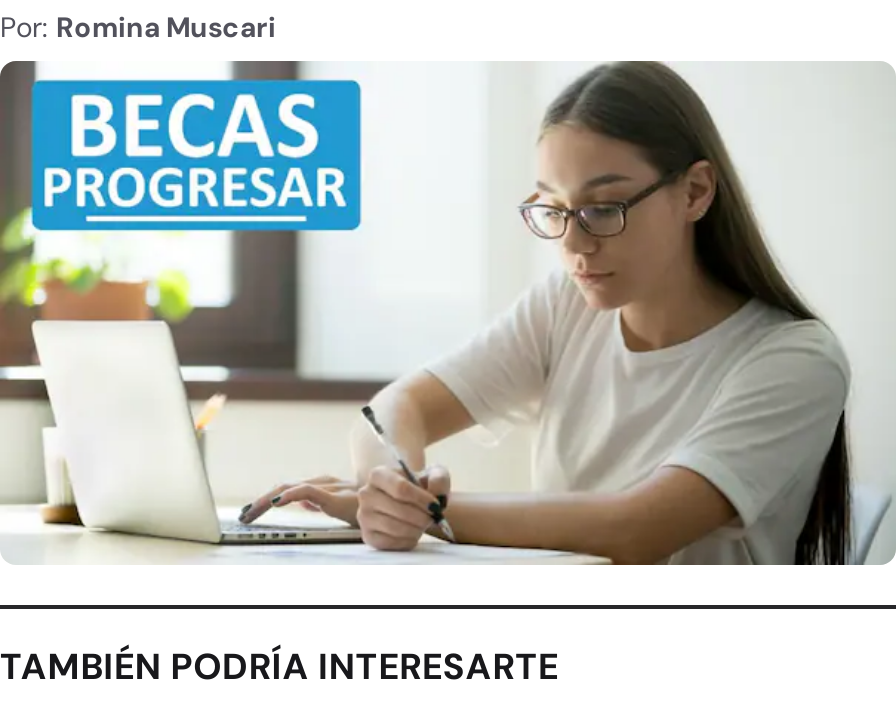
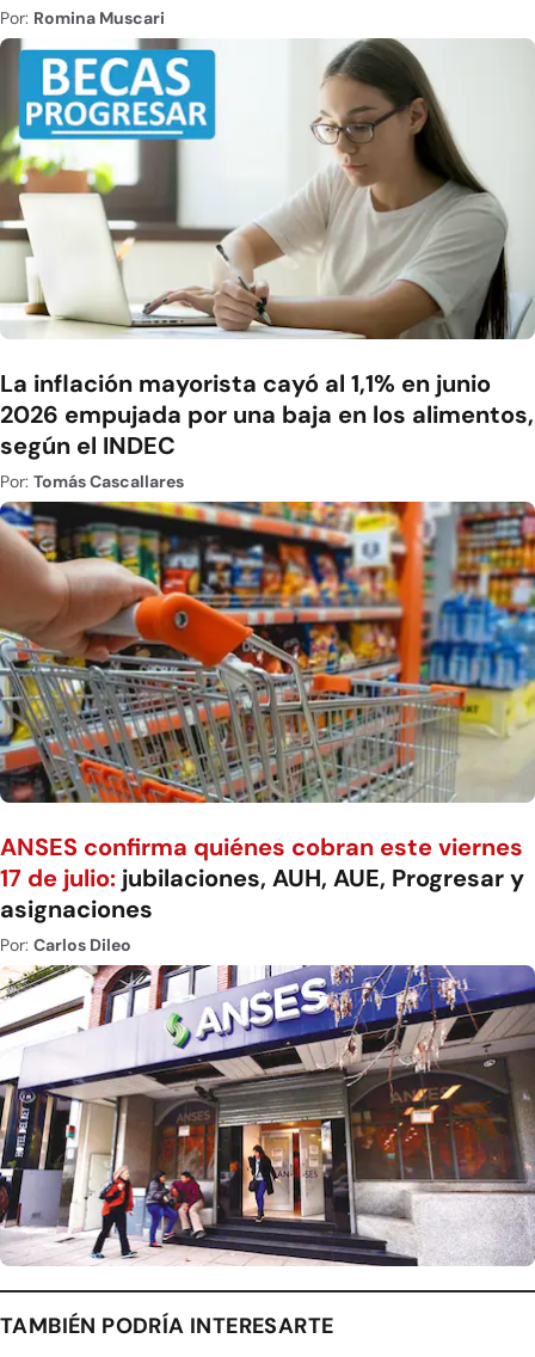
+ La inflación mayorista cayó al 1,1% en junio
+ 2026 empujada por una baja en los alimentos,
+ según el INDEC
+ Por: Tomás Cascallares

+ [image]
+ ANSES confirma quiénes cobran este viernes
+ 17 de julio: jubilaciones, AUH, AUE, Progresar y
+ asignaciones
+ Por: Carlos Dileo

+ [image]
